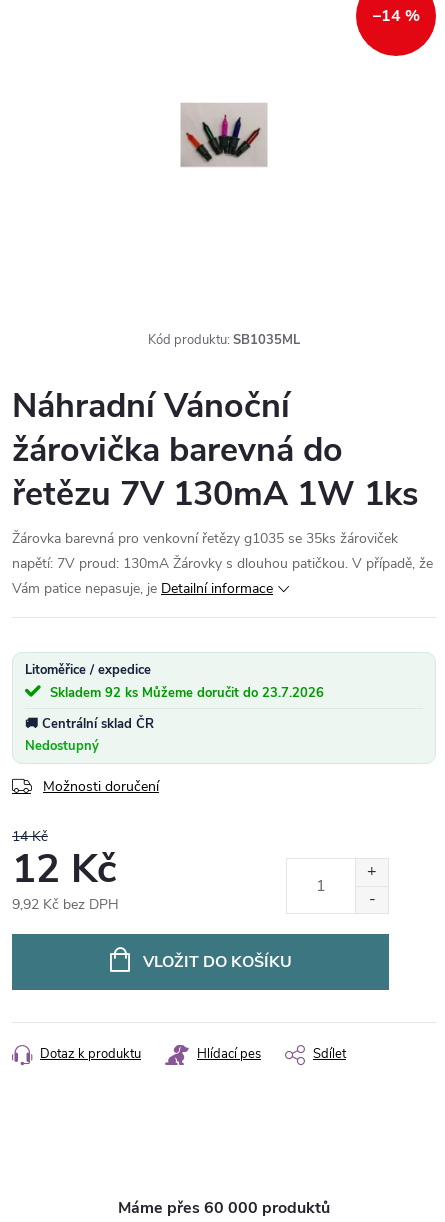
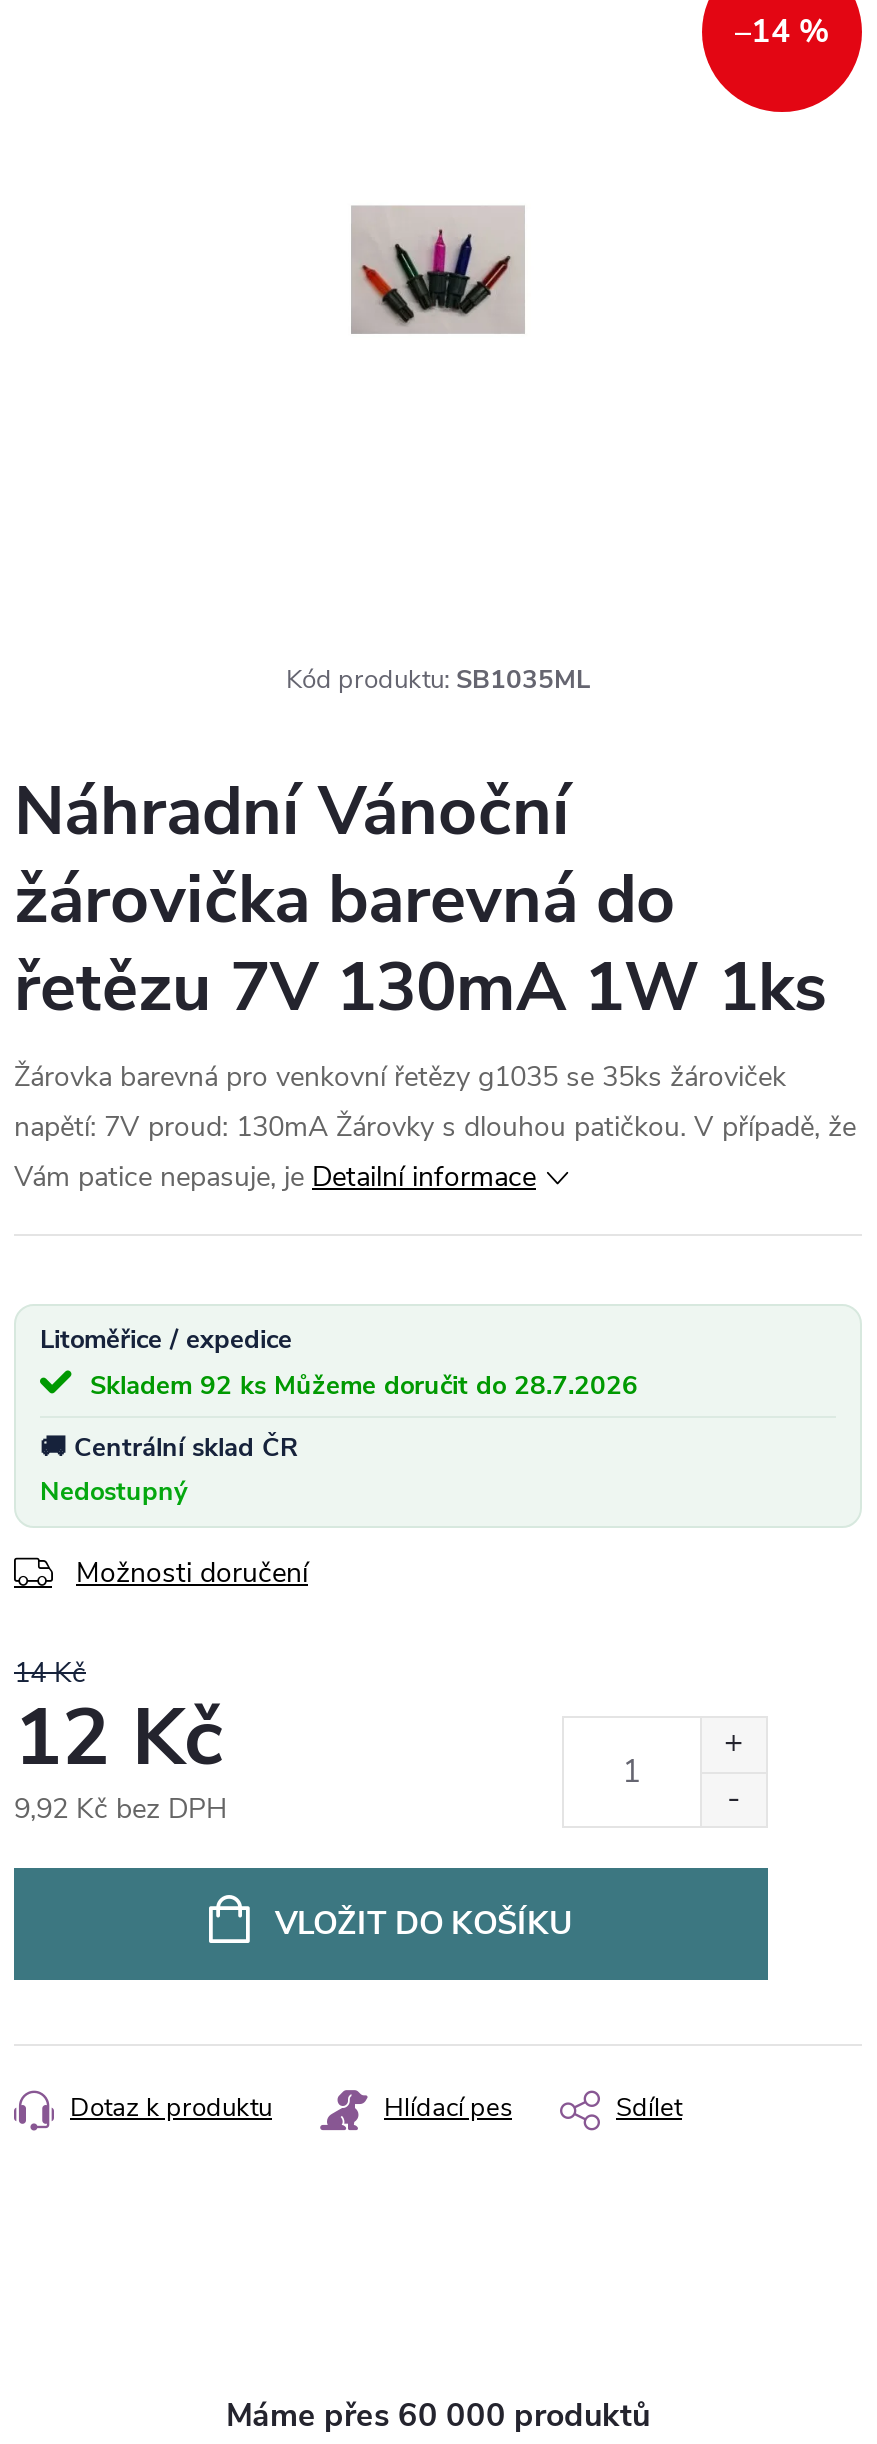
- 23.7.2026
+ 28.7.2026
